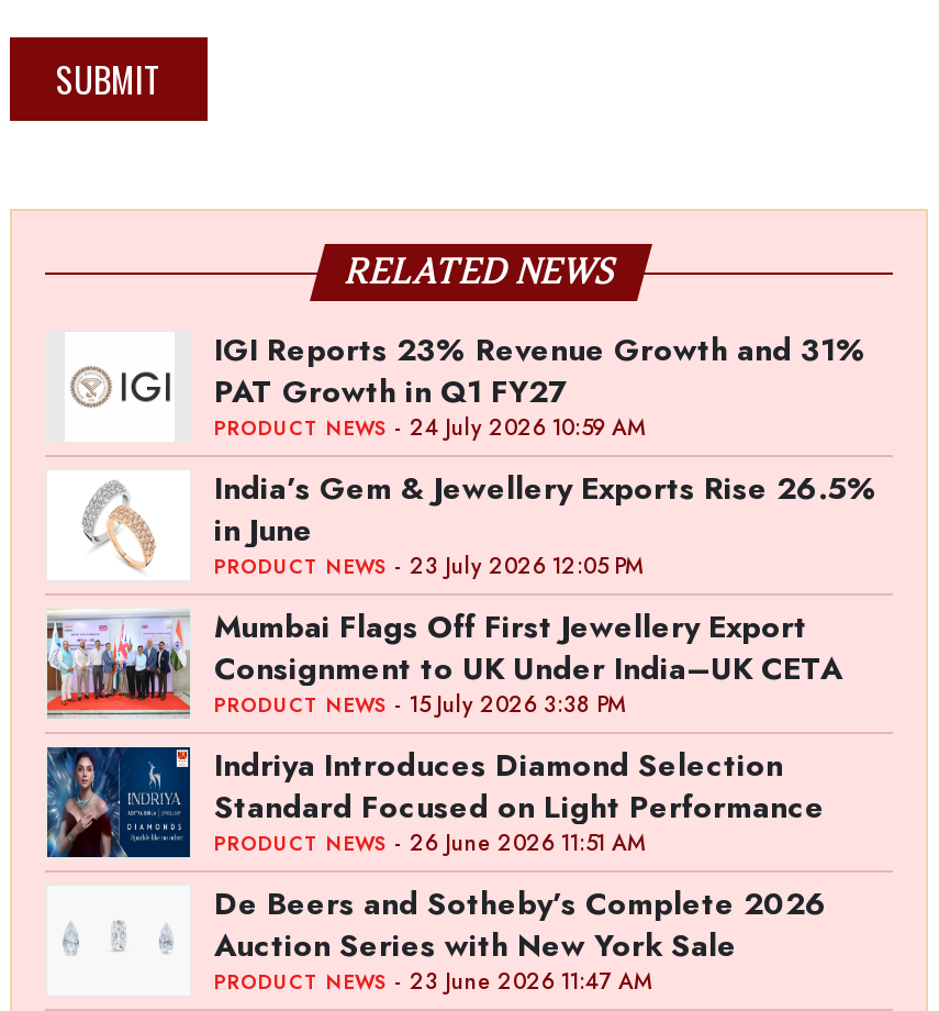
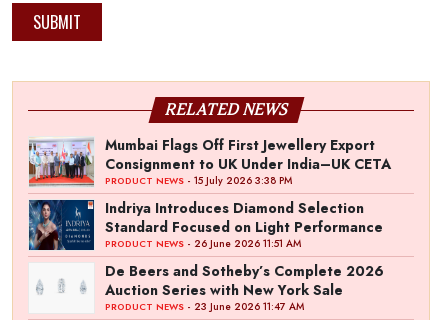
- [image]
- IGI Reports 23% Revenue Growth and 31%
- PAT Growth in Q1 FY27
- PRODUCT NEWS - 24 July 2026 10:59 AM
- India’s Gem & Jewellery Exports Rise 26.5%
- in June
- PRODUCT NEWS - 23 July 2026 12:05 PM

- [image]
